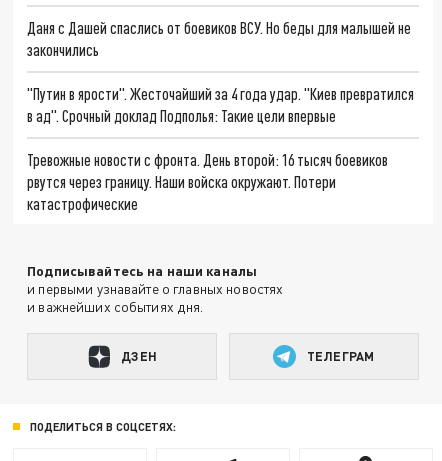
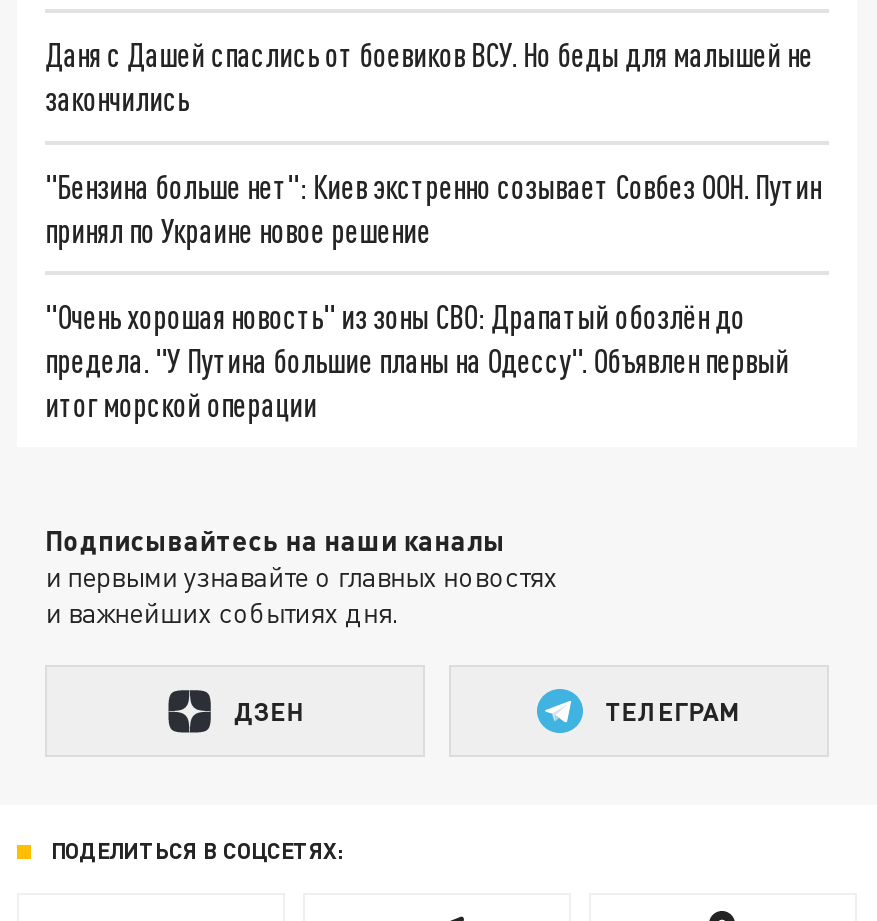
- "Путин в ярости". Жесточайший за 4 года удар. "Киев превратился
- в ад". Срочный доклад Подполья: Такие цели впервые
+ "Бензина больше нет": Киев экстренно созывает Совбез ООН. Путин
+ принял по Украине новое решение

- Тревожные новости с фронта. День второй: 16 тысяч боевиков
- рвутся через границу. Наши войска окружают. Потери
- катастрофические
+ "Очень хорошая новость" из зоны СВО: Драпатый обозлён до
+ предела. "У Путина большие планы на Одессу". Объявлен первый
+ итог морской операции
